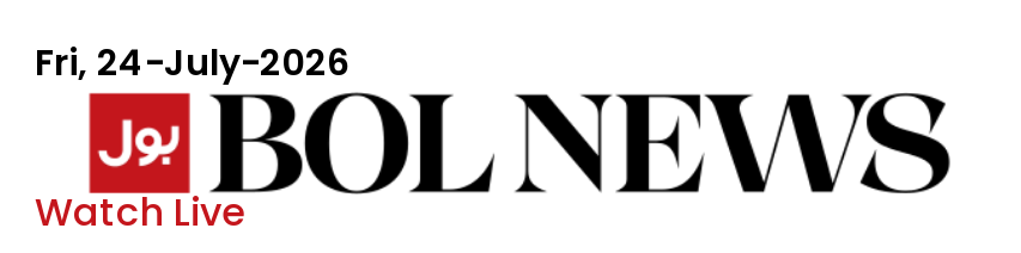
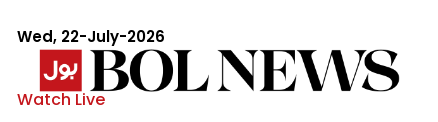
- Fri, 24-July-2026
+ Wed, 22-July-2026
